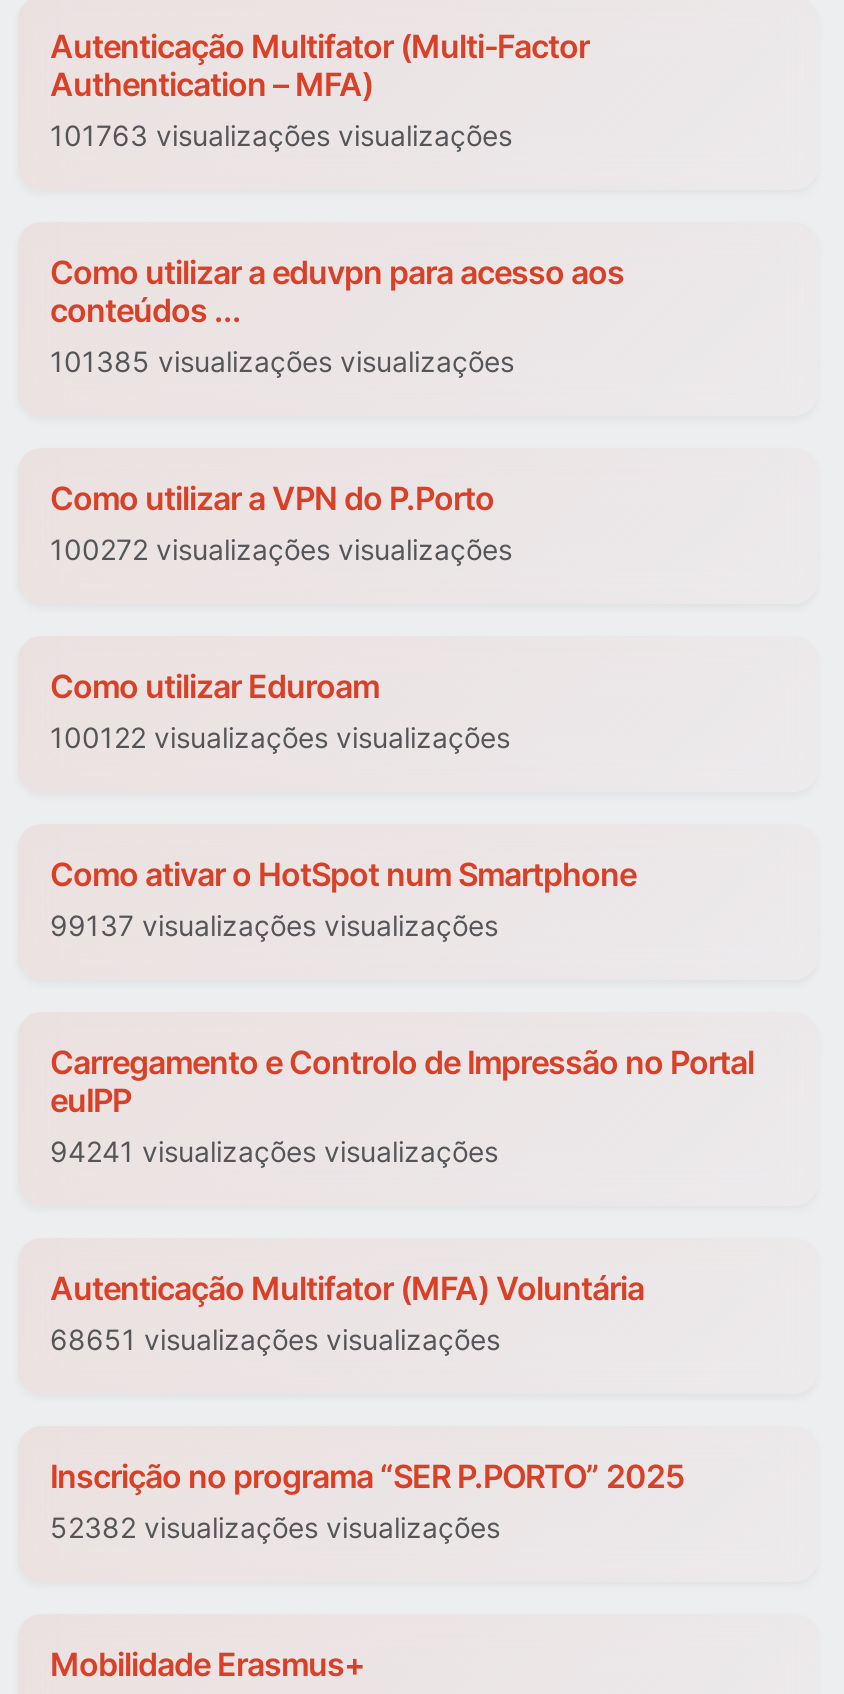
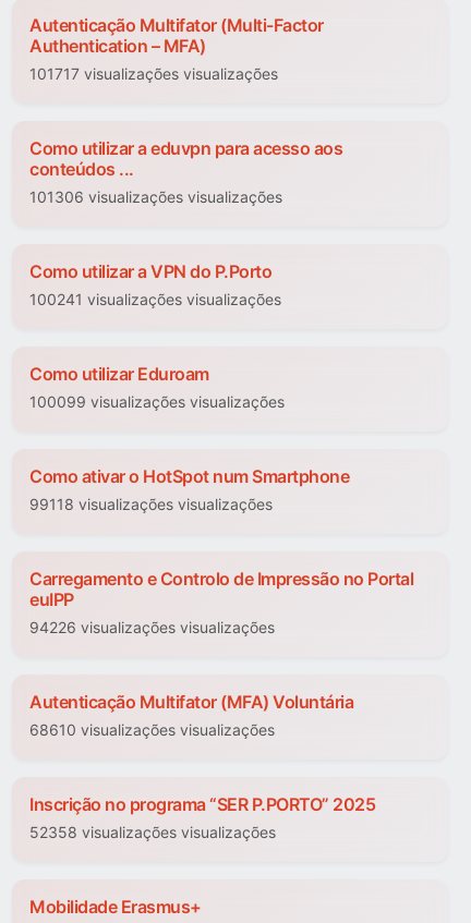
- 101763 visualizações visualizações
+ 101717 visualizações visualizações

- 101385 visualizações visualizações
+ 101306 visualizações visualizações

- 100272 visualizações visualizações
+ 100241 visualizações visualizações

- 100122 visualizações visualizações
+ 100099 visualizações visualizações

- 99137 visualizações visualizações
+ 99118 visualizações visualizações

- 94241 visualizações visualizações
+ 94226 visualizações visualizações

- 68651 visualizações visualizações
+ 68610 visualizações visualizações

- 52382 visualizações visualizações
+ 52358 visualizações visualizações
